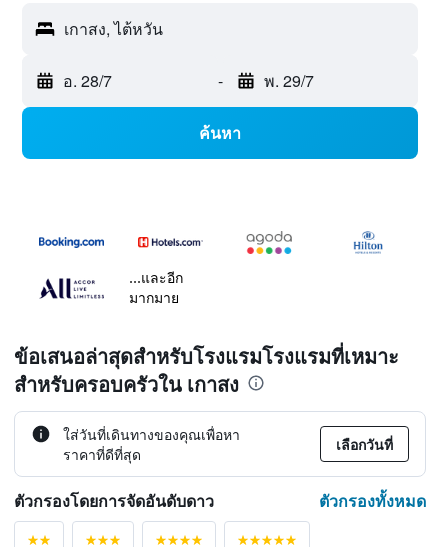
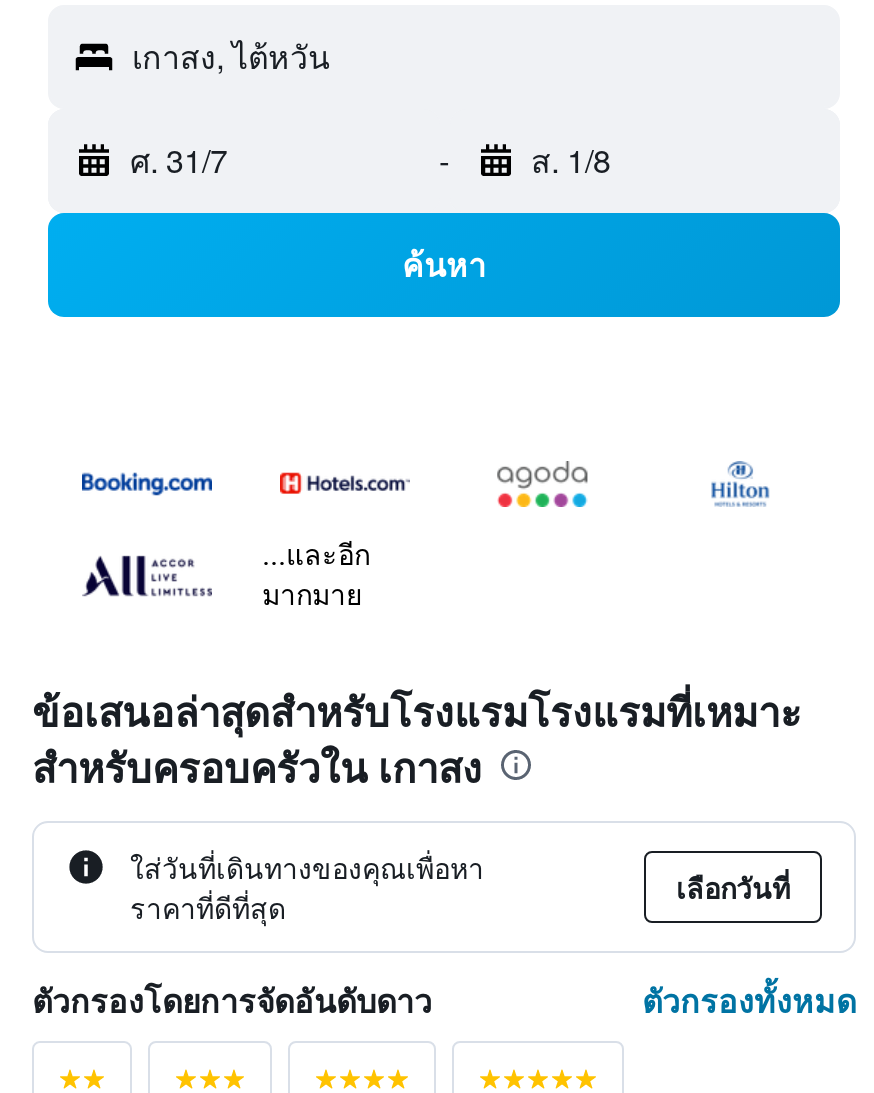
- อ. 28/7
+ ศ. 31/7

- พ. 29/7
+ ส. 1/8
